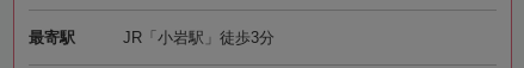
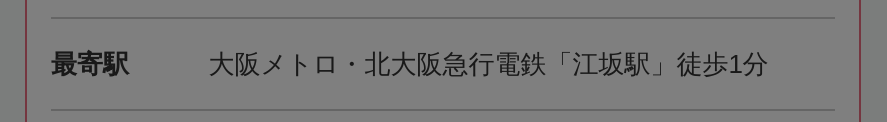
- JR「小岩駅」徒歩3分
+ 大阪メトロ・北大阪急行電鉄「江坂駅」徒歩1分
